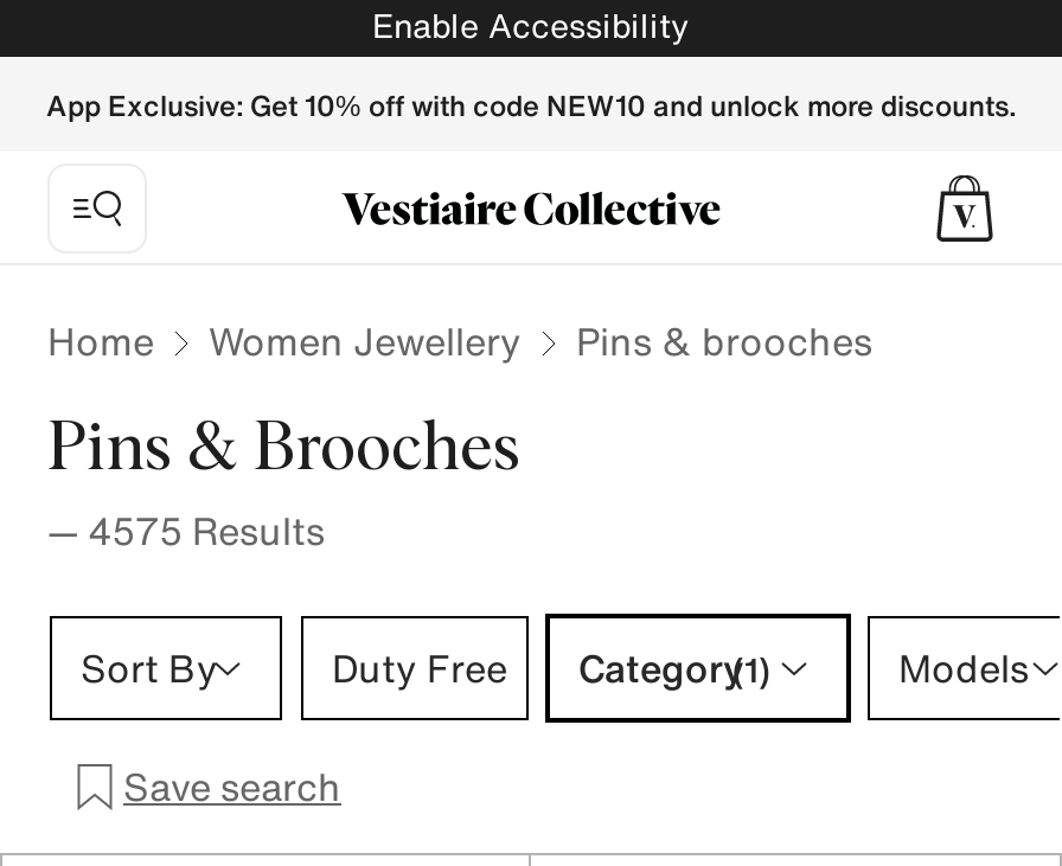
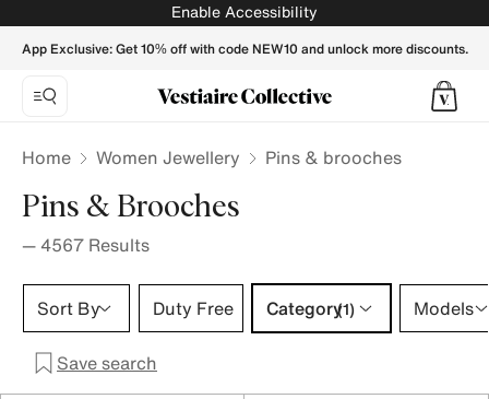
- — 4575 Results
+ — 4567 Results
